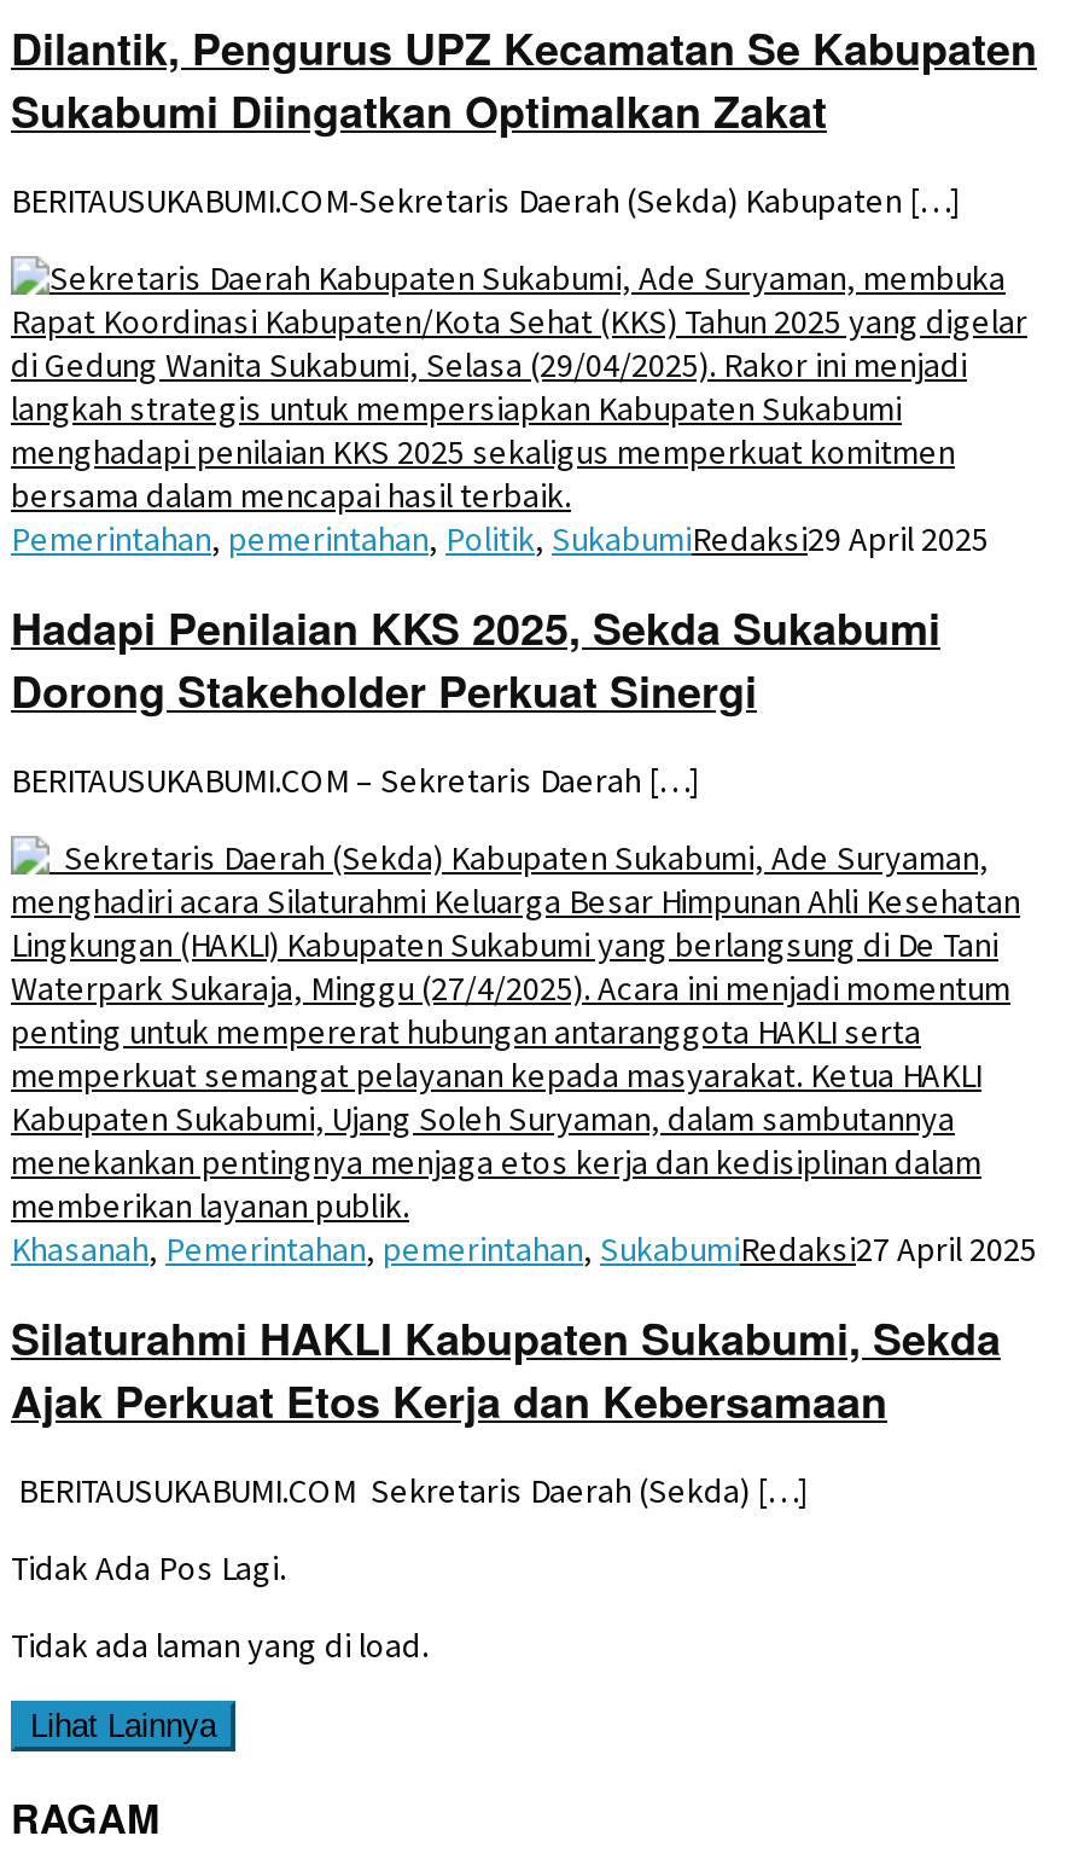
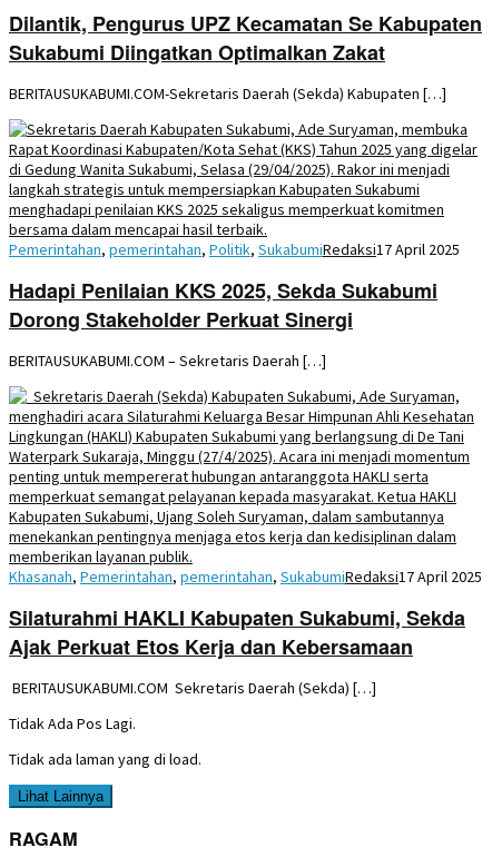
- Pemerintahan, pemerintahan, Politik, SukabumiRedaksi29 April 2025
+ Pemerintahan, pemerintahan, Politik, SukabumiRedaksi17 April 2025

- Khasanah, Pemerintahan, pemerintahan, SukabumiRedaksi27 April 2025
+ Khasanah, Pemerintahan, pemerintahan, SukabumiRedaksi17 April 2025
